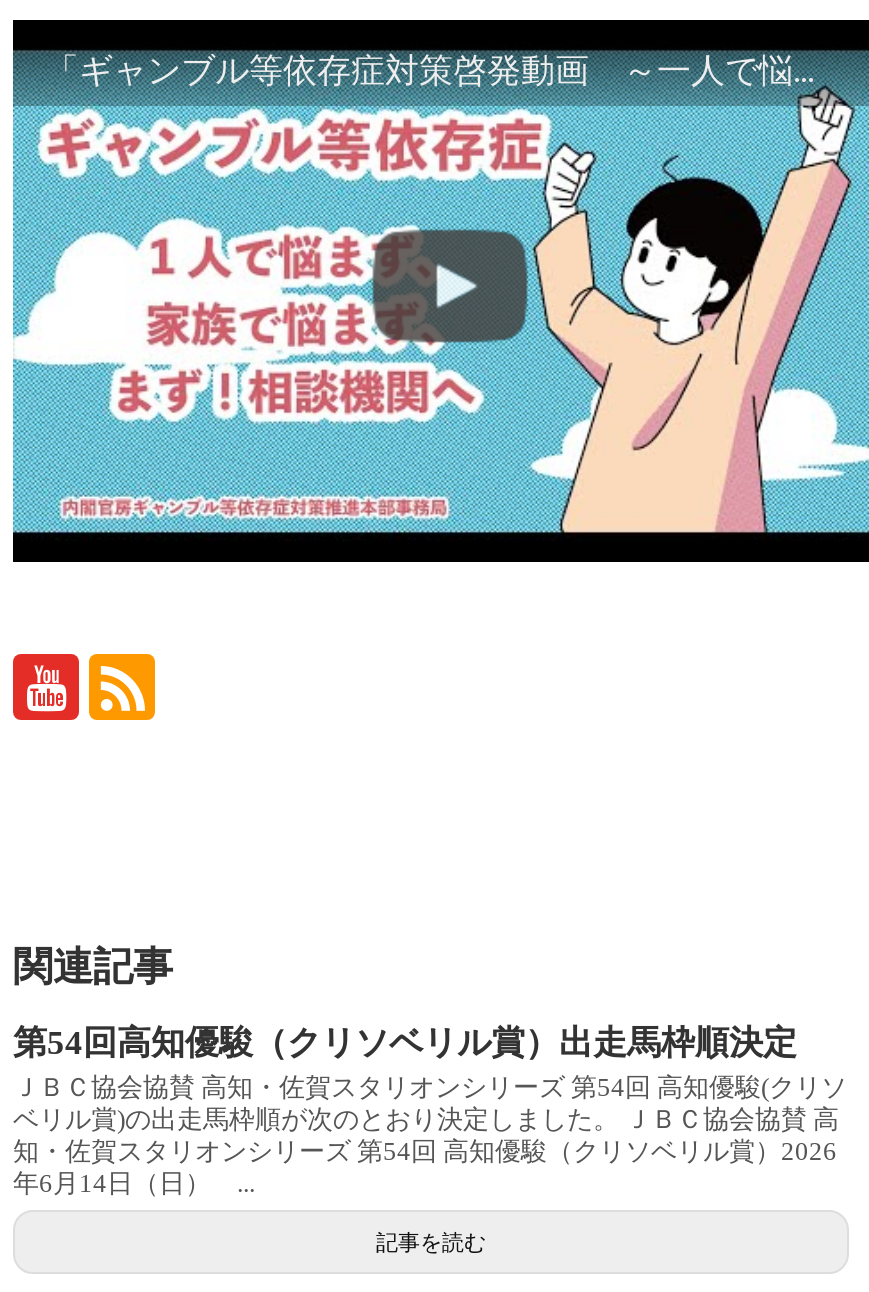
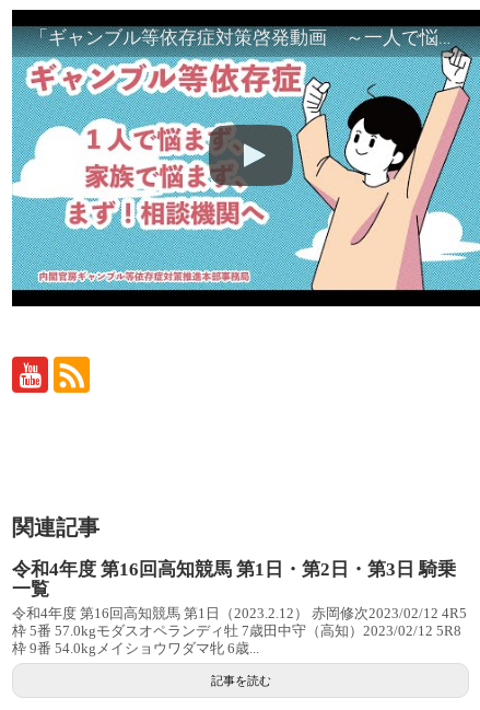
- 第54回高知優駿（クリソベリル賞）出走馬枠順決定
- ＪＢＣ協会協賛 高知・佐賀スタリオンシリーズ 第54回 高知優駿(クリソ
- ベリル賞)の出走馬枠順が次のとおり決定しました。 ＪＢＣ協会協賛 高
- 知・佐賀スタリオンシリーズ 第54回 高知優駿（クリソベリル賞）2026
- 年6月14日（日） ...
+ 令和4年度 第16回高知競馬 第1日・第2日・第3日 騎乗
+ 一覧
+ 令和4年度 第16回高知競馬 第1日（2023.2.12） 赤岡修次2023/02/12 4R5
+ 枠 5番 57.0kgモダスオペランディ牡 7歳田中守（高知）2023/02/12 5R8
+ 枠 9番 54.0kgメイショウワダマ牝 6歳...
